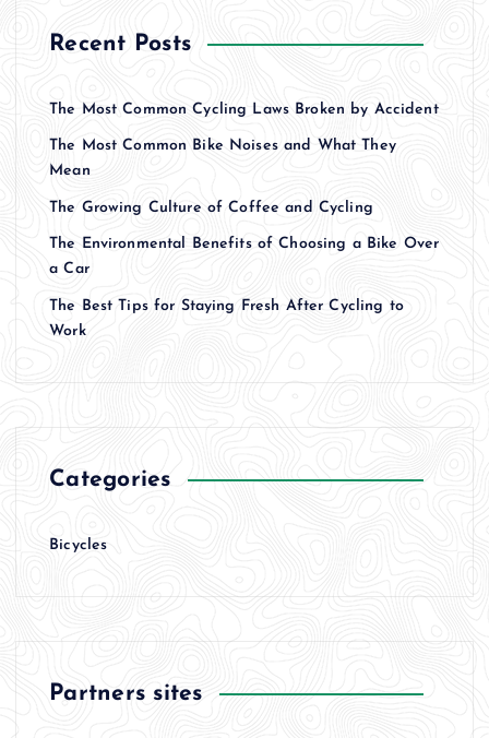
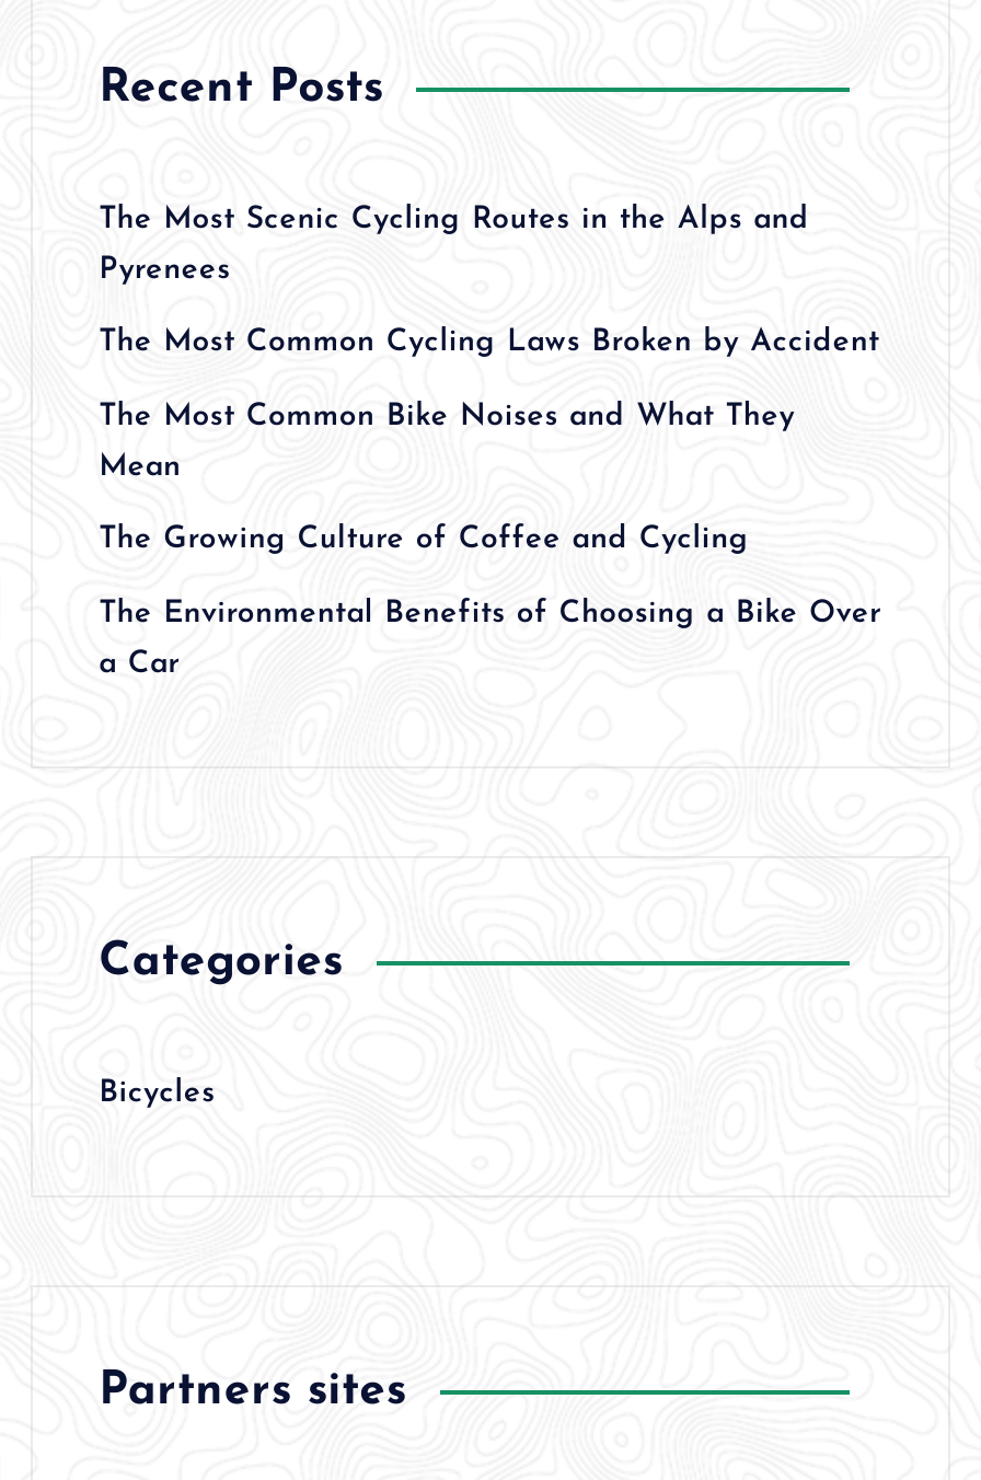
+ The Most Scenic Cycling Routes in the Alps and
+ Pyrenees

moved down: The Most Common Cycling Laws Broken by Accident | The Most Common Bike Noises and What They | Mean | The Growing Culture of Coffee and Cycling | The Environmental Benefits of Choosing a Bike Over | a Car

- The Best Tips for Staying Fresh After Cycling to
- Work
